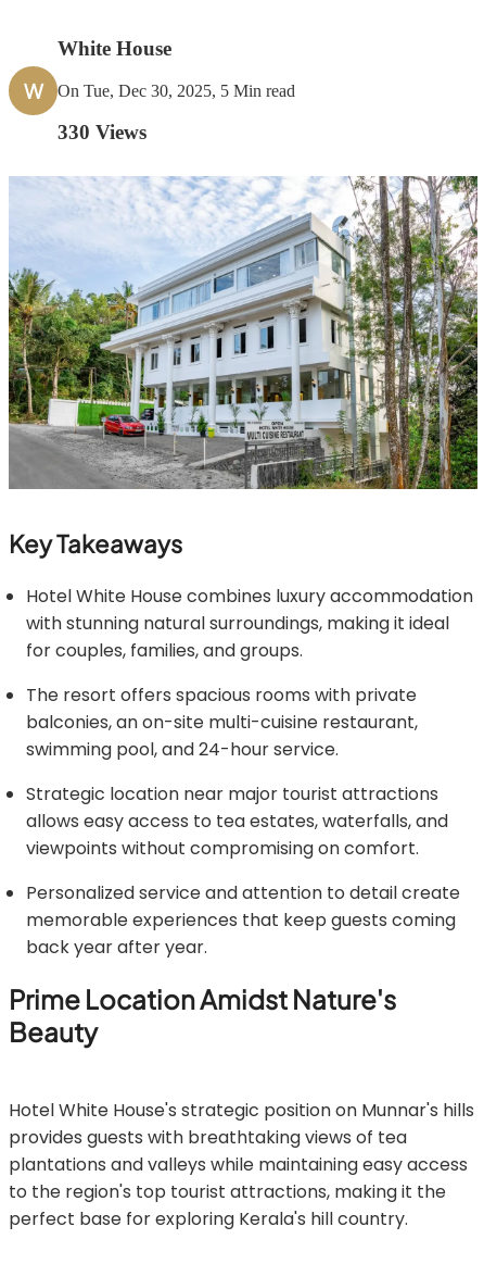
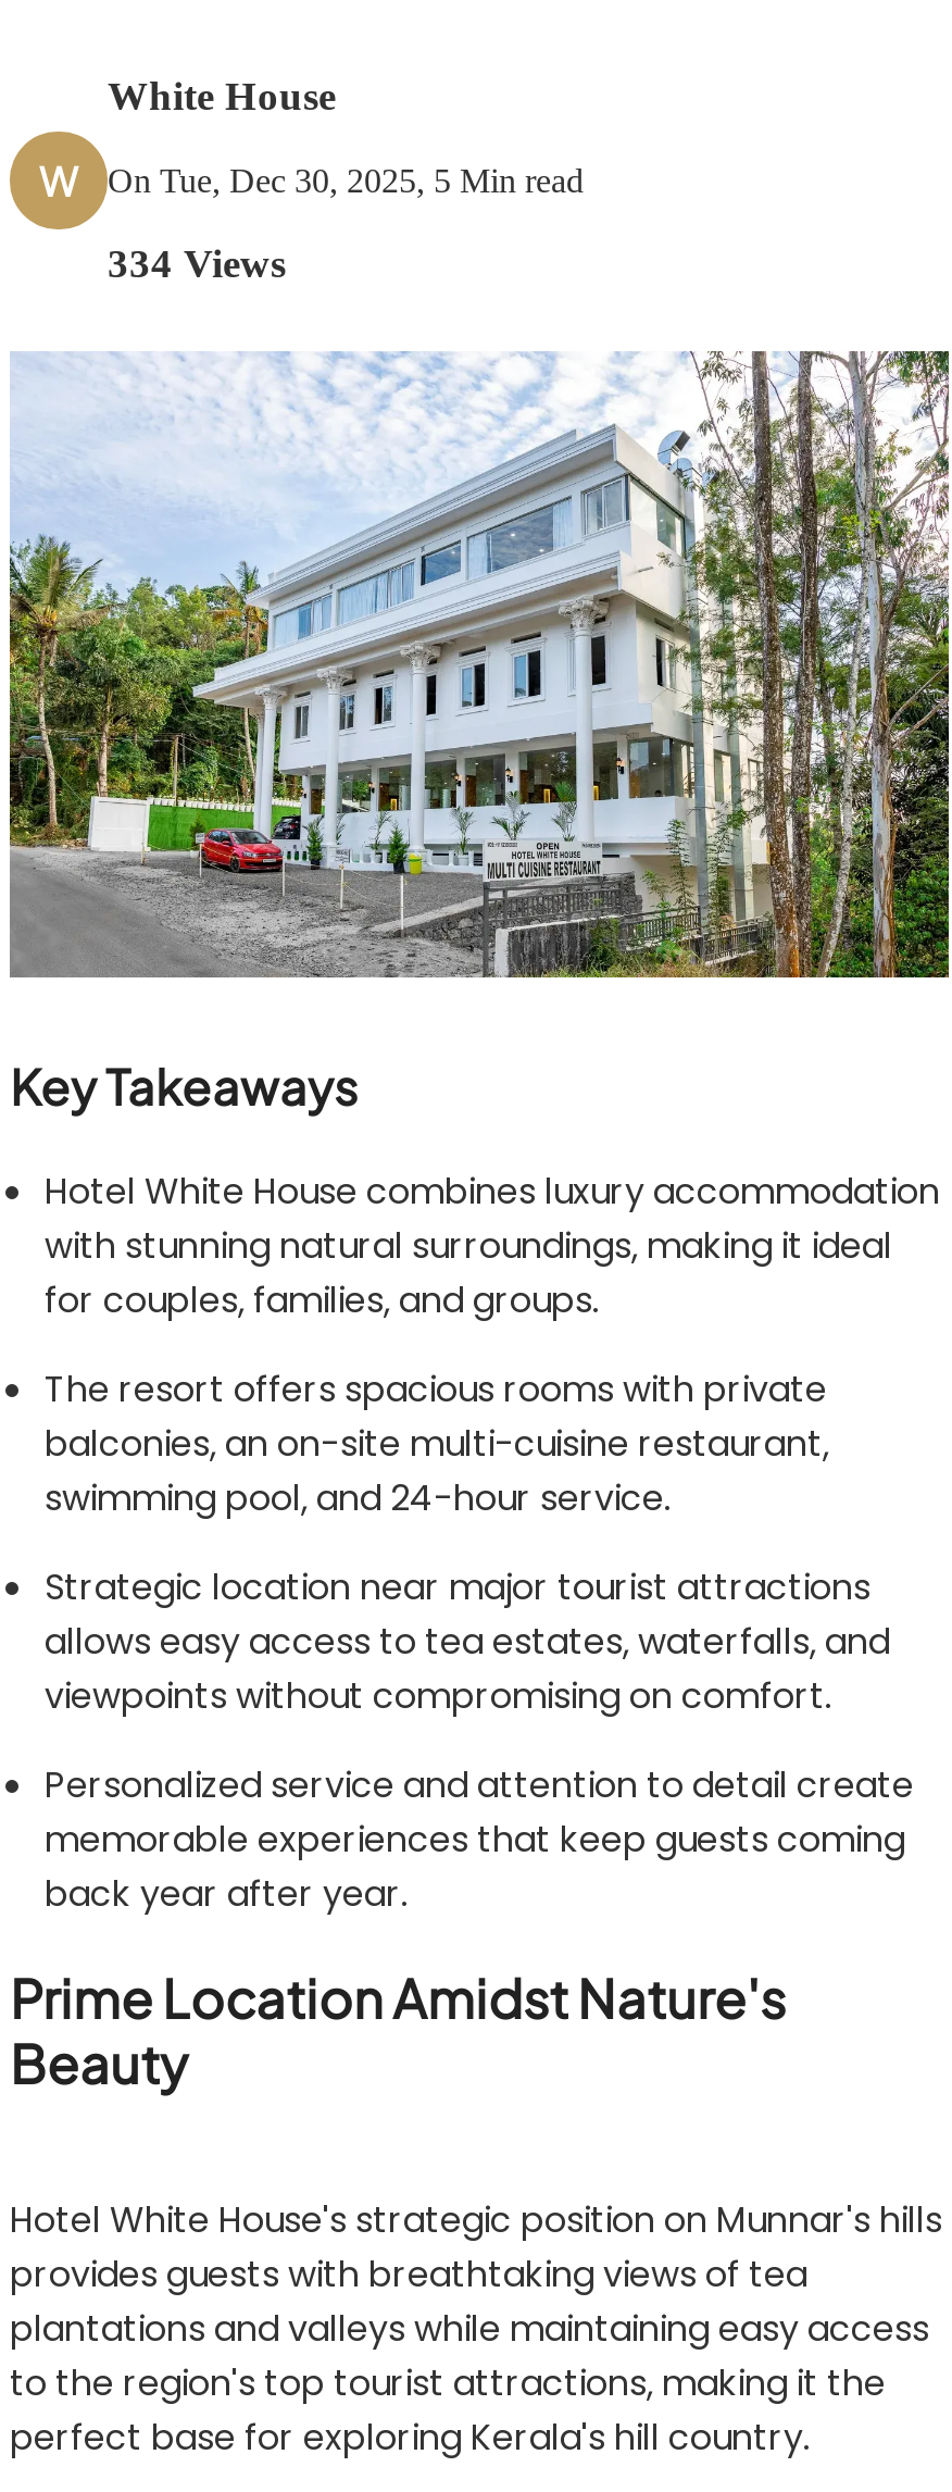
- 330 Views
+ 334 Views
